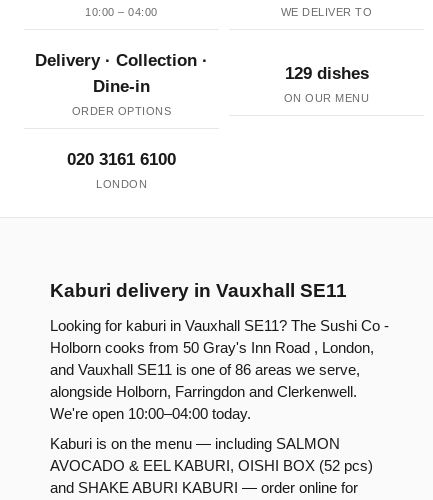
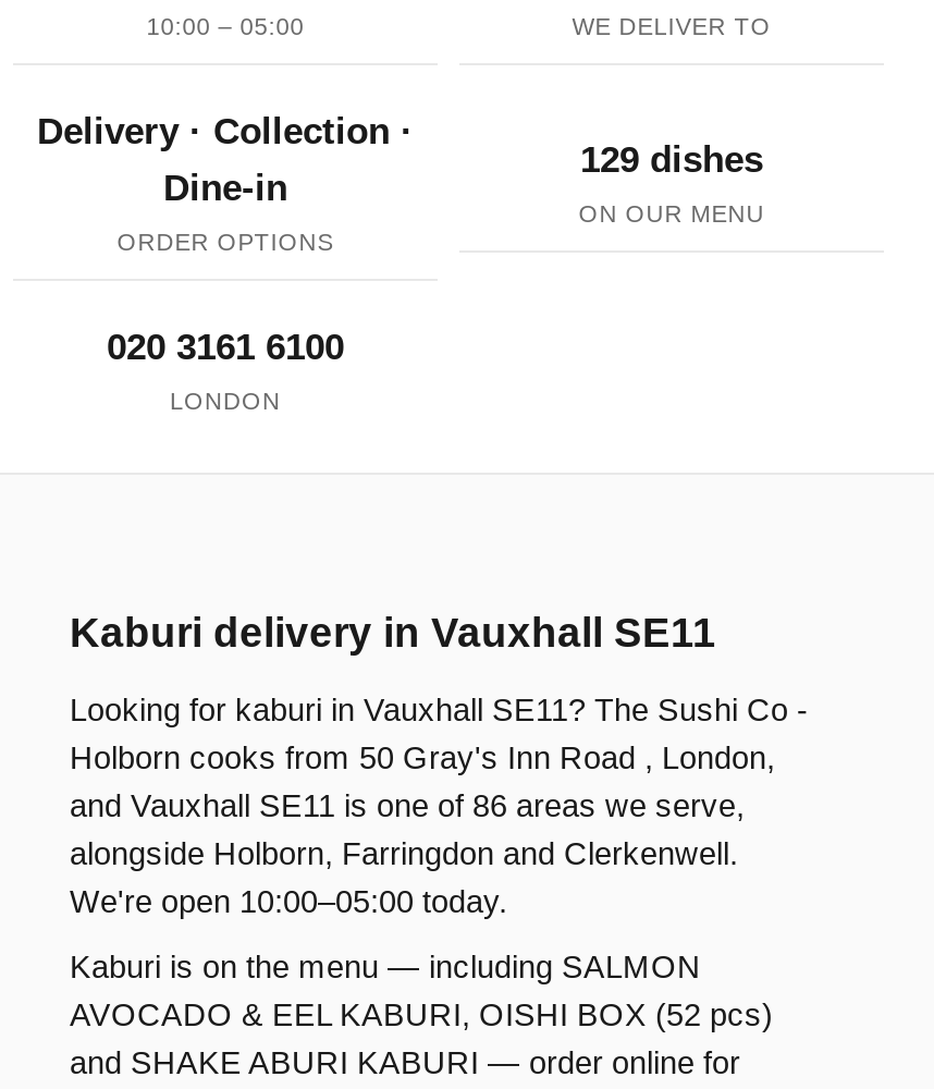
- 10:00 – 04:00
+ 10:00 – 05:00

- We're open 10:00–04:00 today.
+ We're open 10:00–05:00 today.
